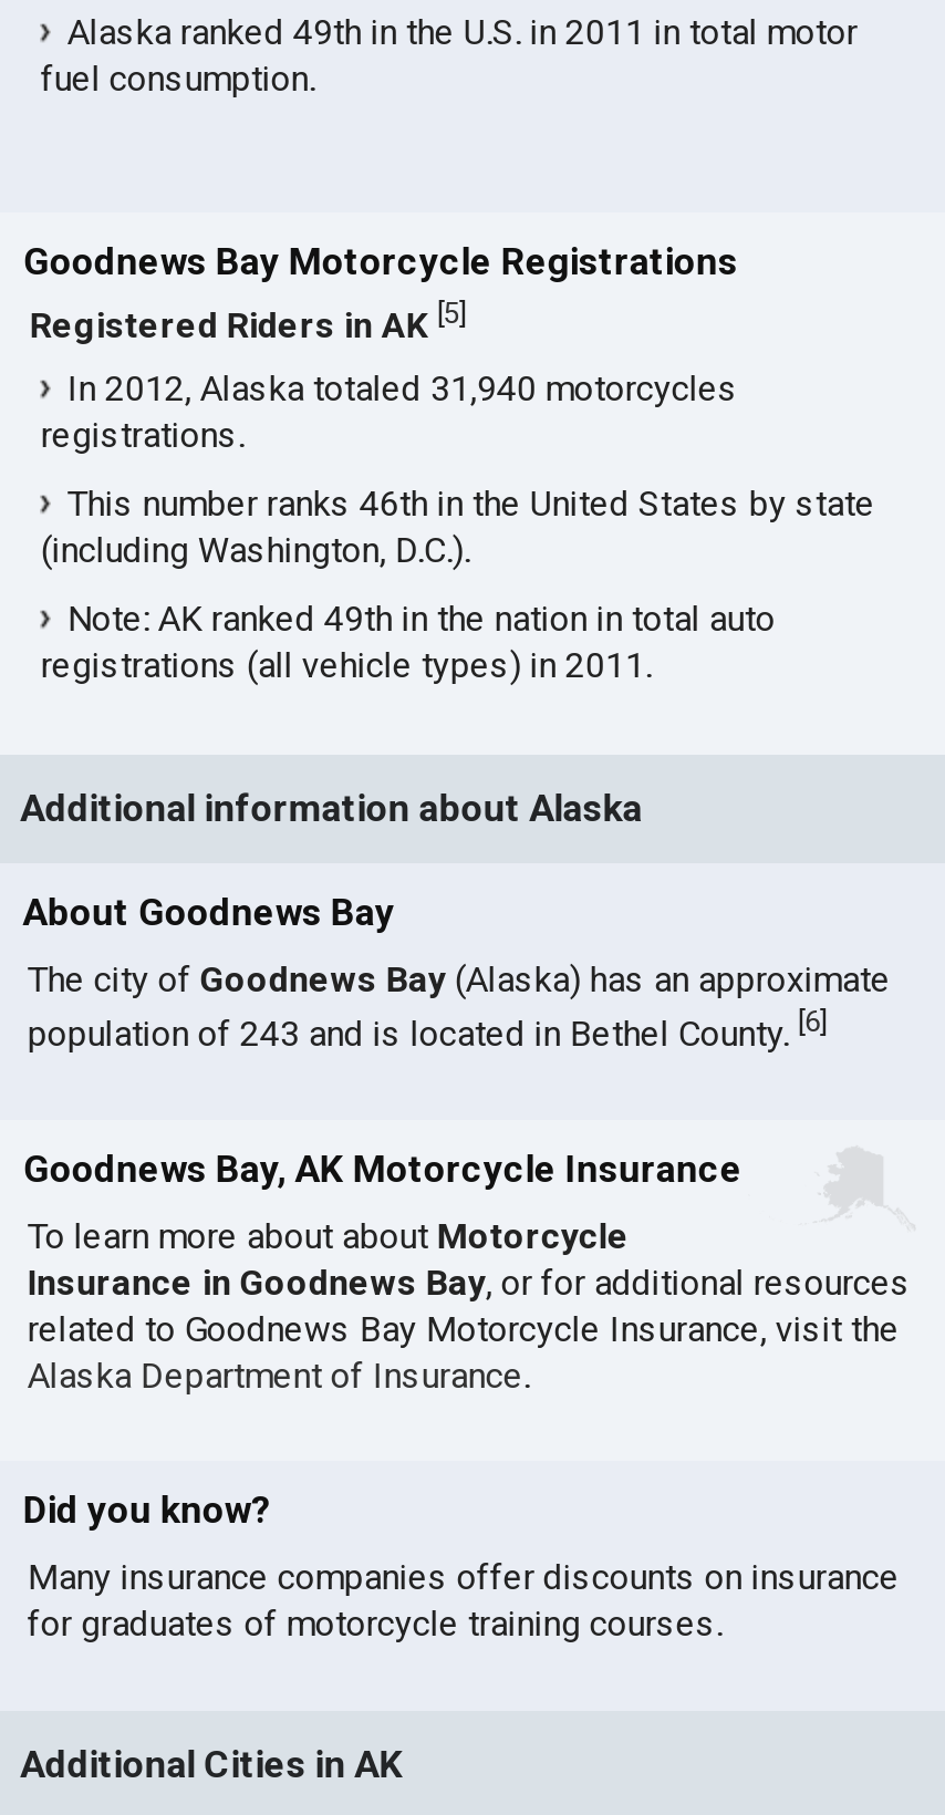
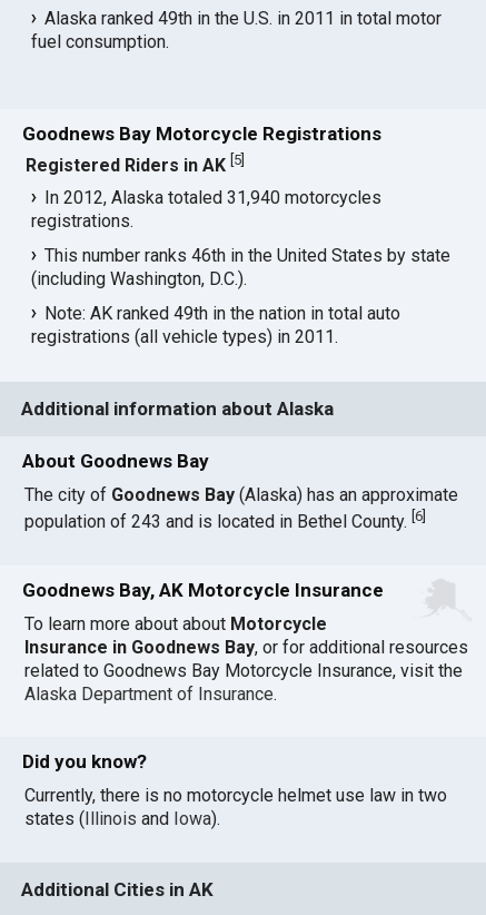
- Many insurance companies offer discounts on insurance
- for graduates of motorcycle training courses.
+ Currently, there is no motorcycle helmet use law in two
+ states (Illinois and Iowa).
